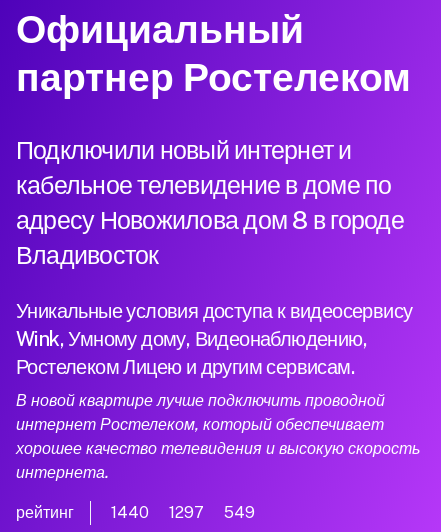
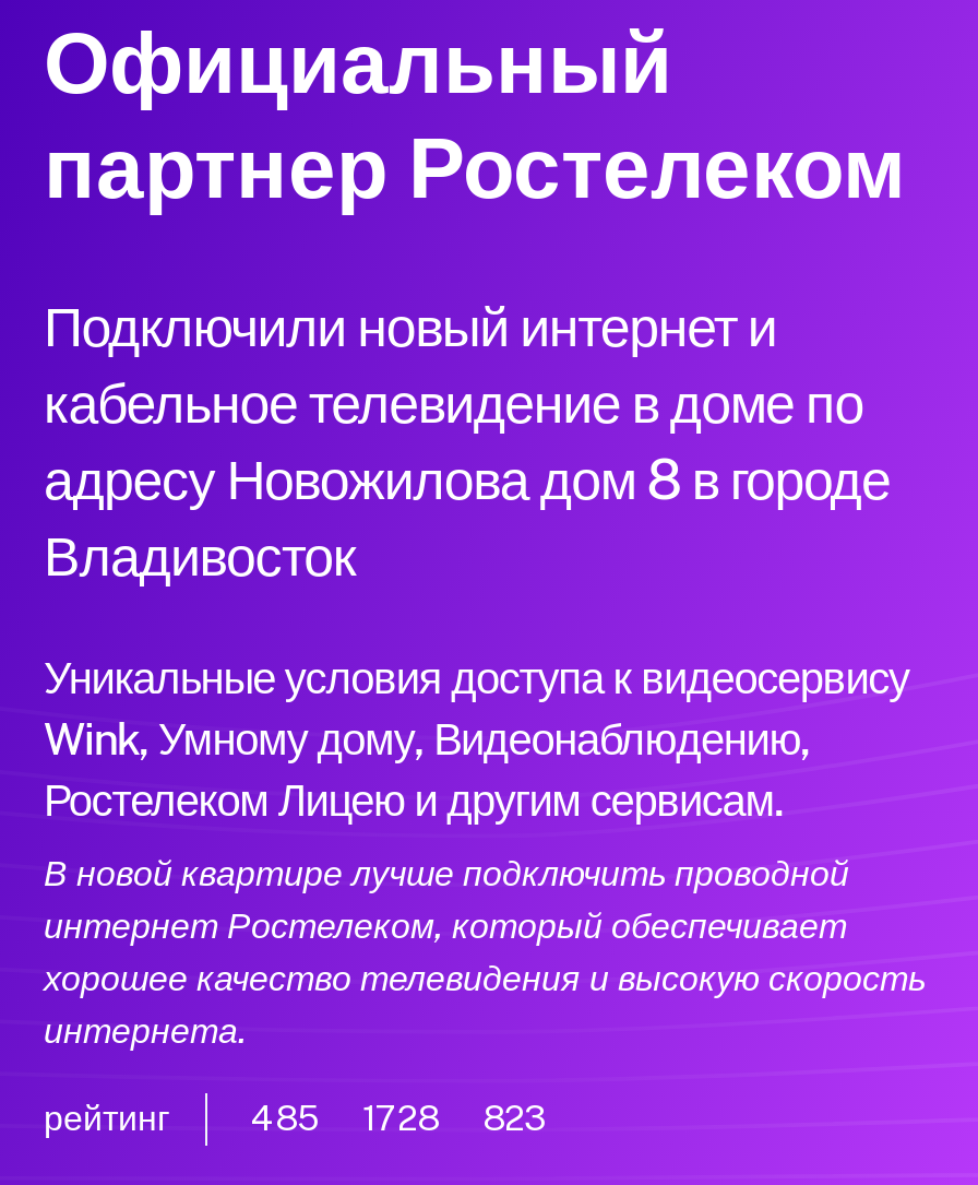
- 1440
+ 485

- 1297
+ 1728

- 549
+ 823
